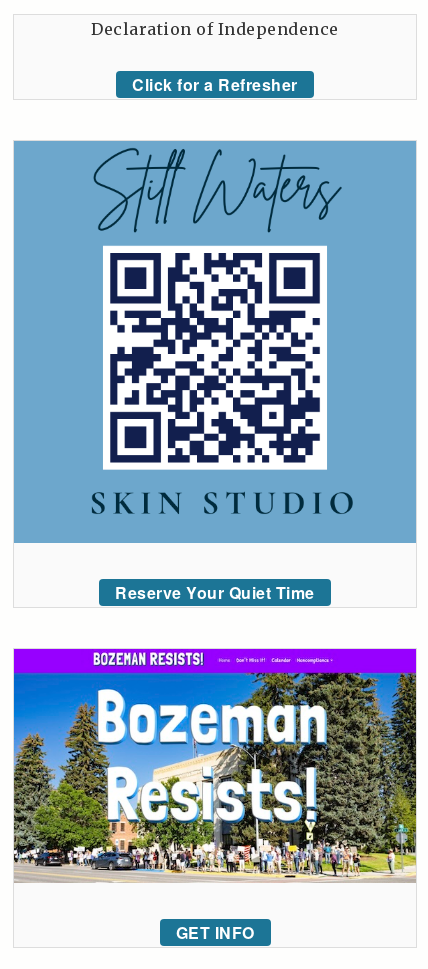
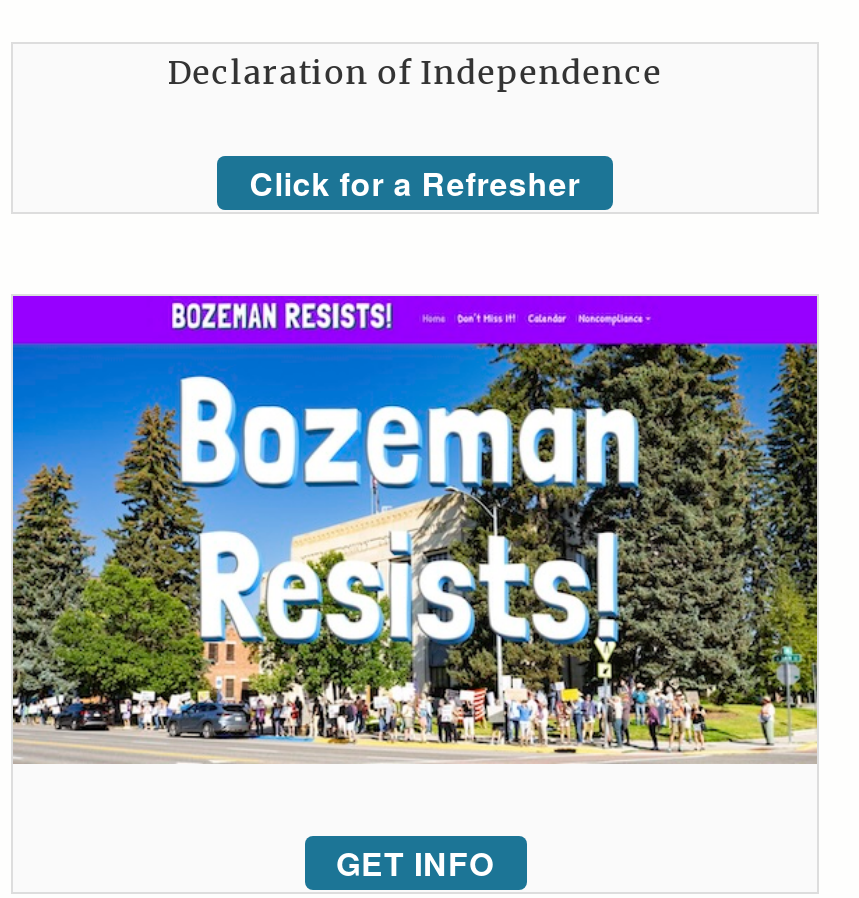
- [image]
- Reserve Your Quiet Time
